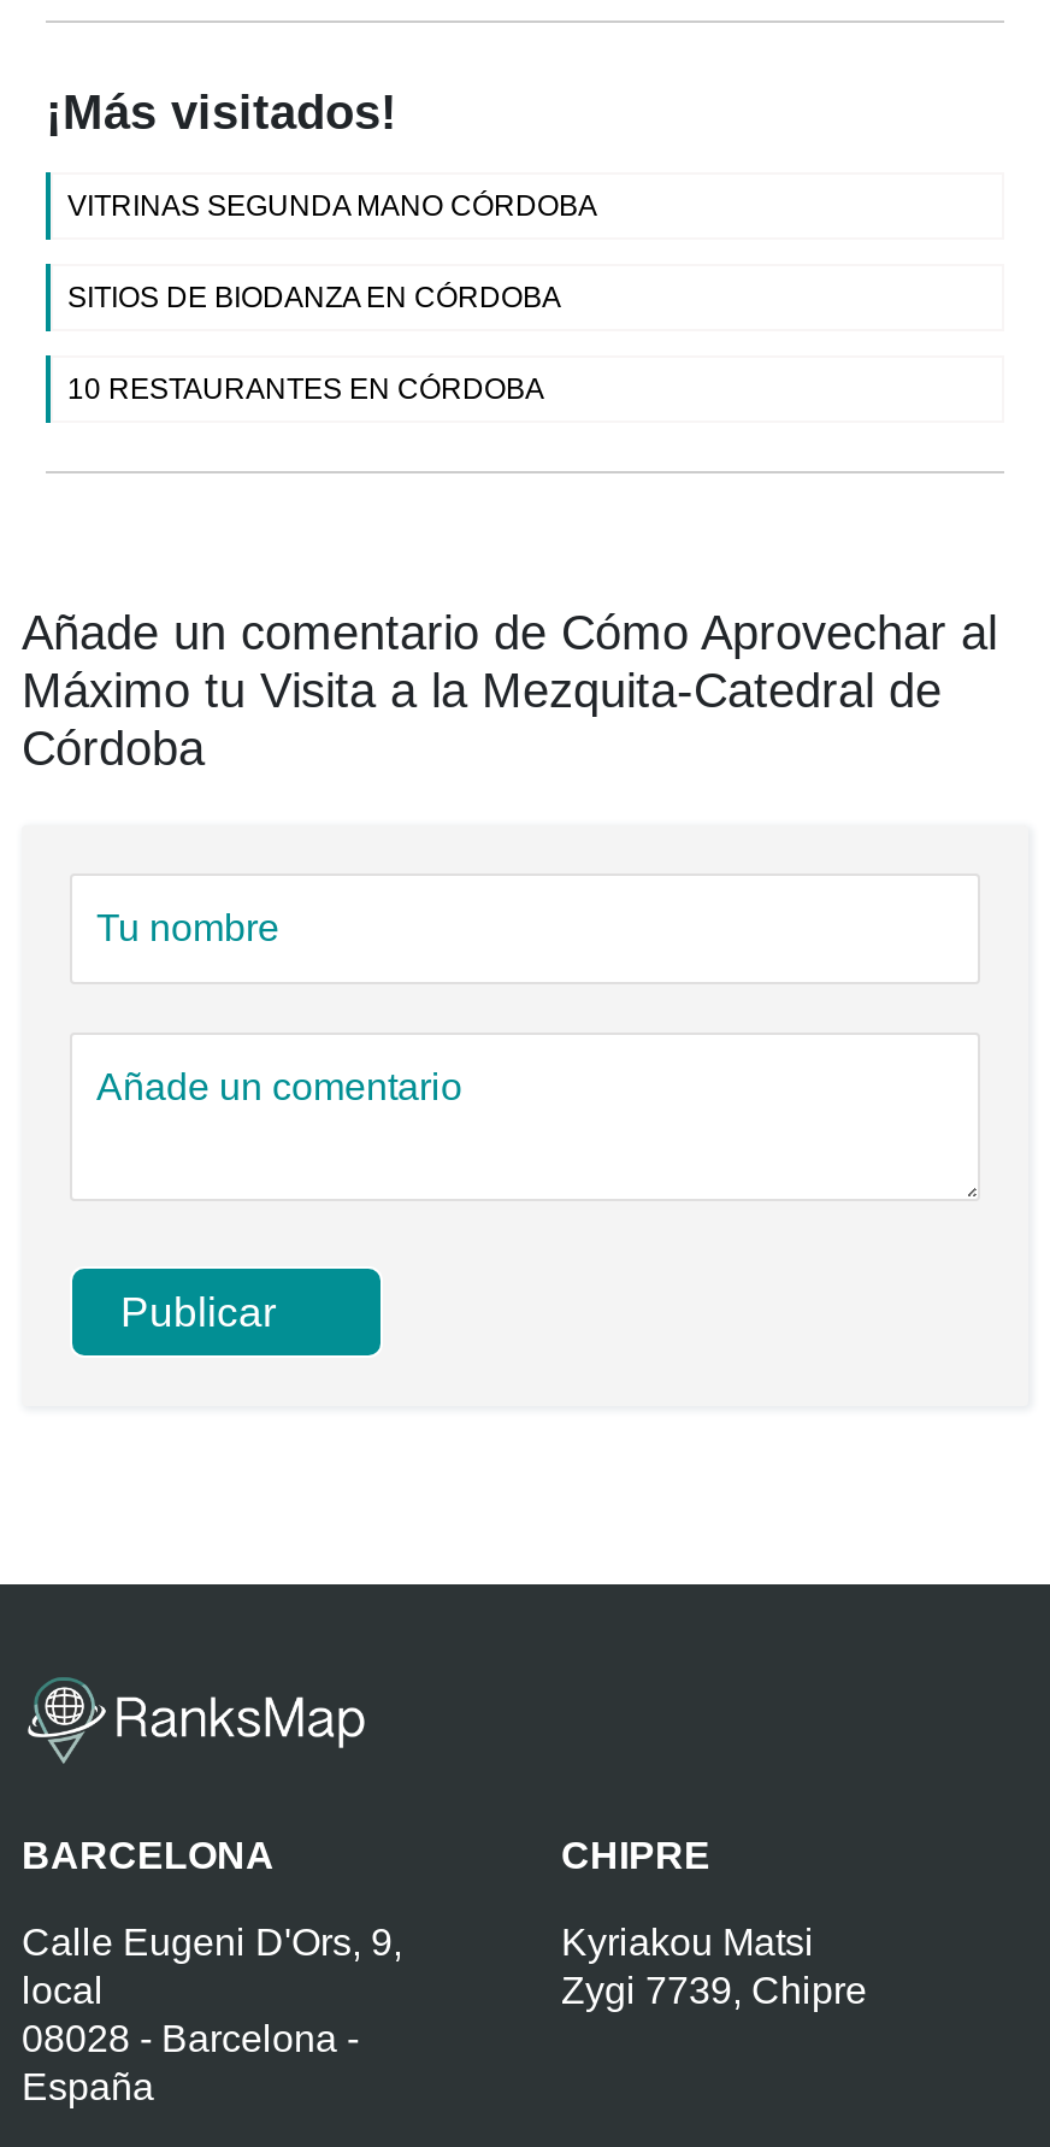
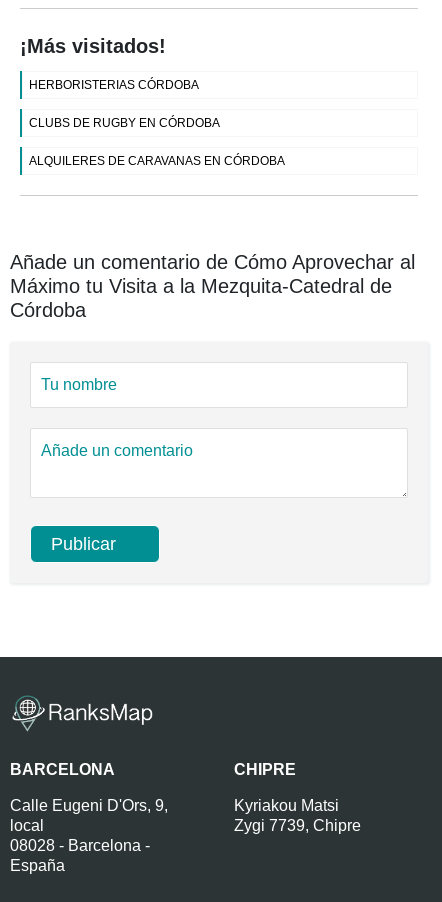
- VITRINAS SEGUNDA MANO CÓRDOBA
+ HERBORISTERIAS CÓRDOBA

- SITIOS DE BIODANZA EN CÓRDOBA
+ CLUBS DE RUGBY EN CÓRDOBA

- 10 RESTAURANTES EN CÓRDOBA
+ ALQUILERES DE CARAVANAS EN CÓRDOBA
